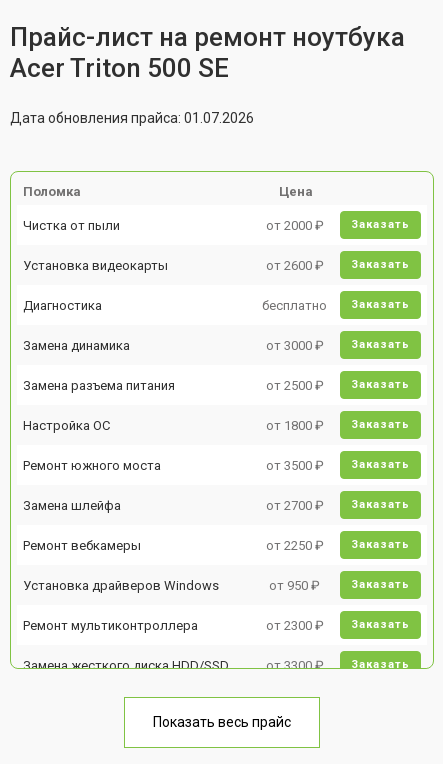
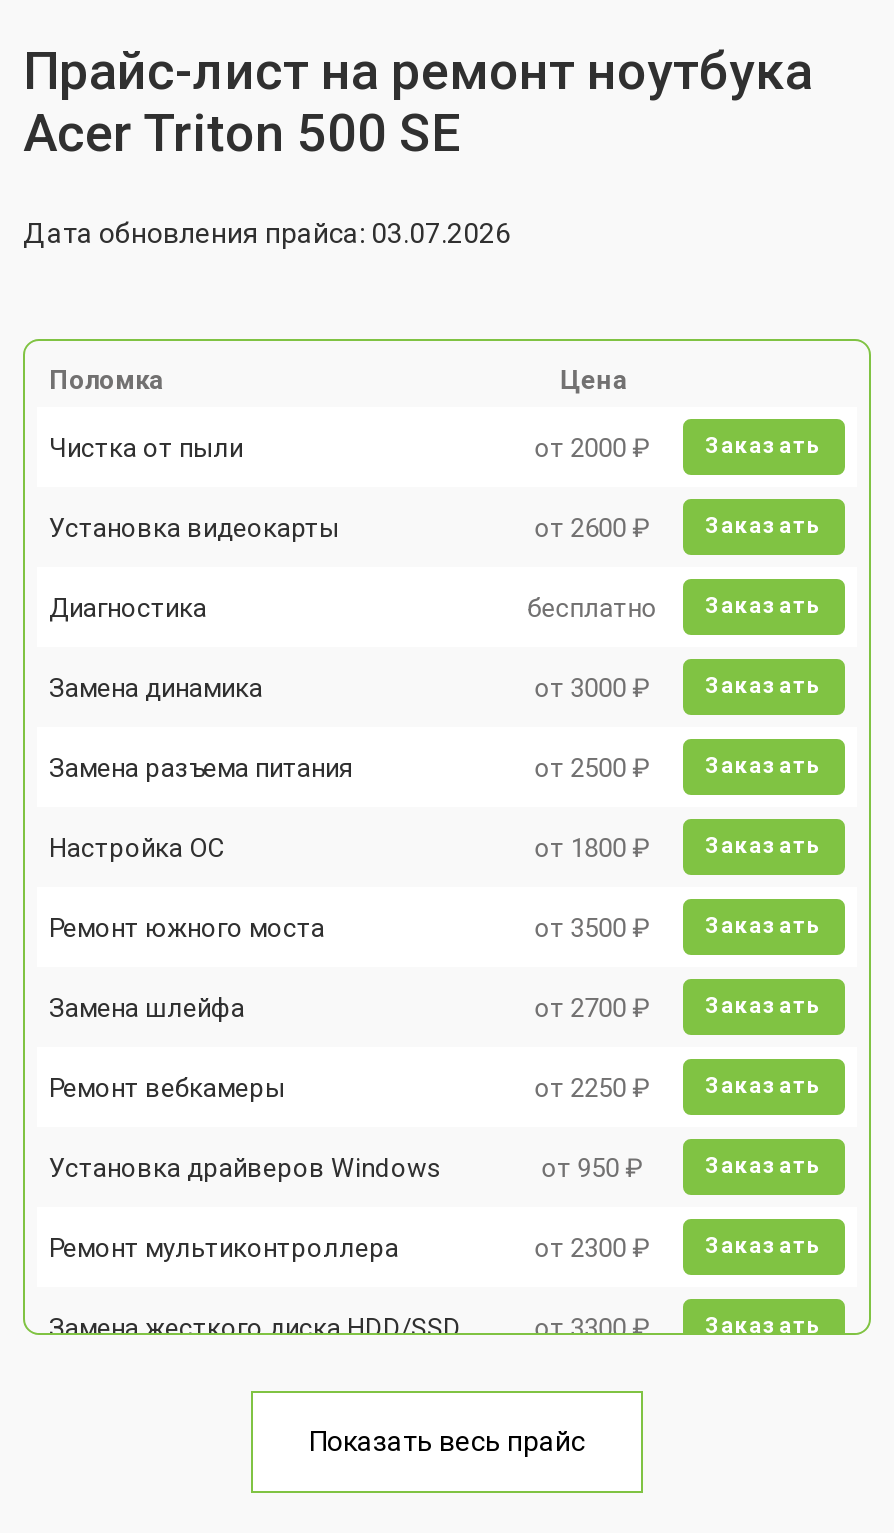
- Дата обновления прайса: 01.07.2026
+ Дата обновления прайса: 03.07.2026
